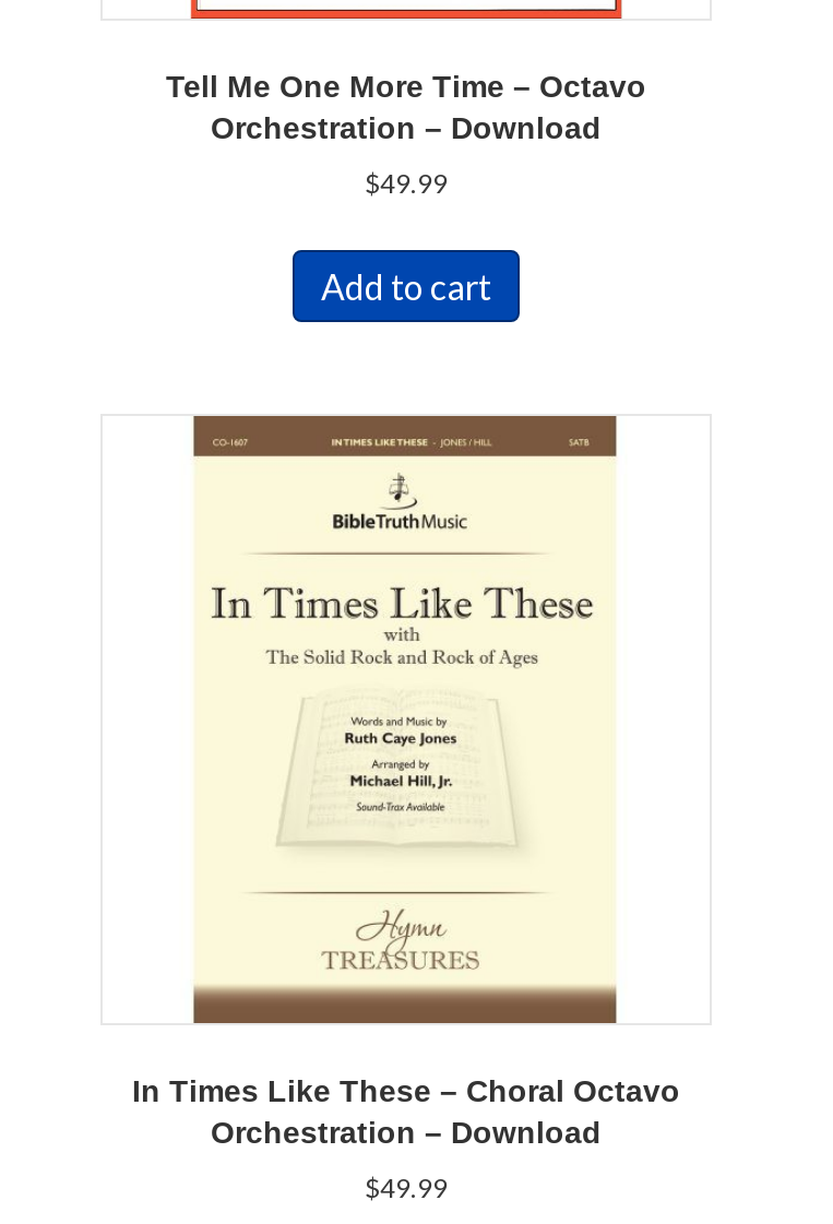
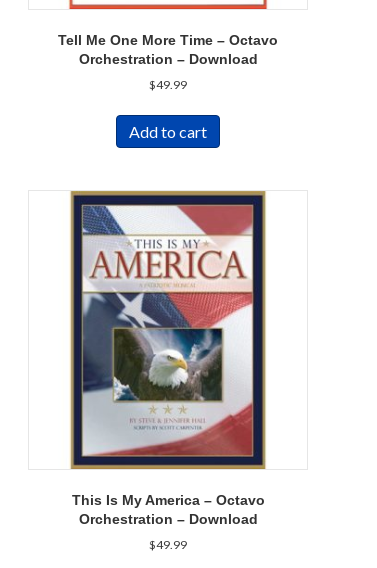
- [image]
- In Times Like These – Choral Octavo
+ [image]
+ This Is My America – Octavo
